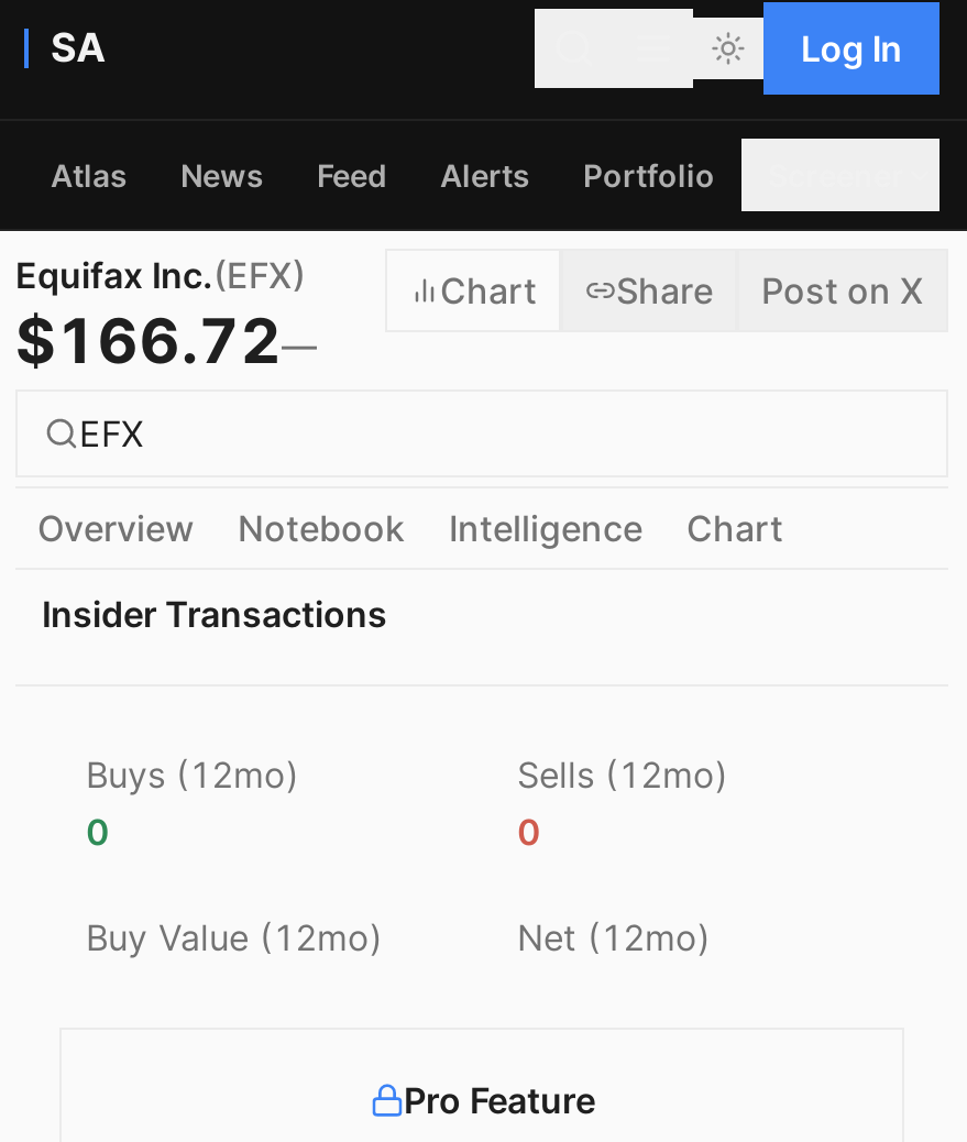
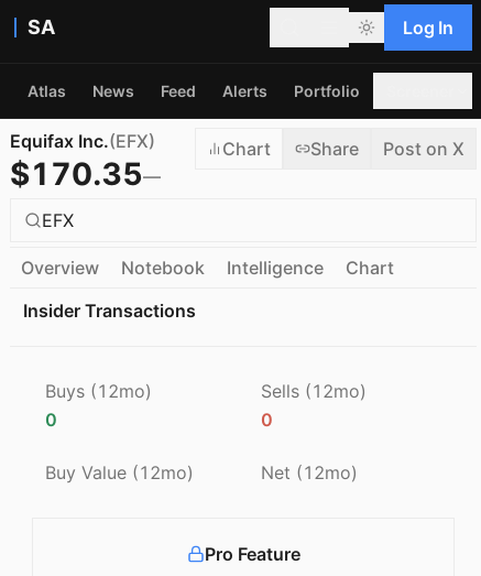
- $166.72—
+ $170.35—
